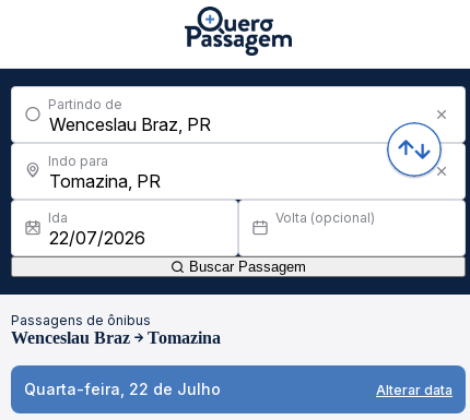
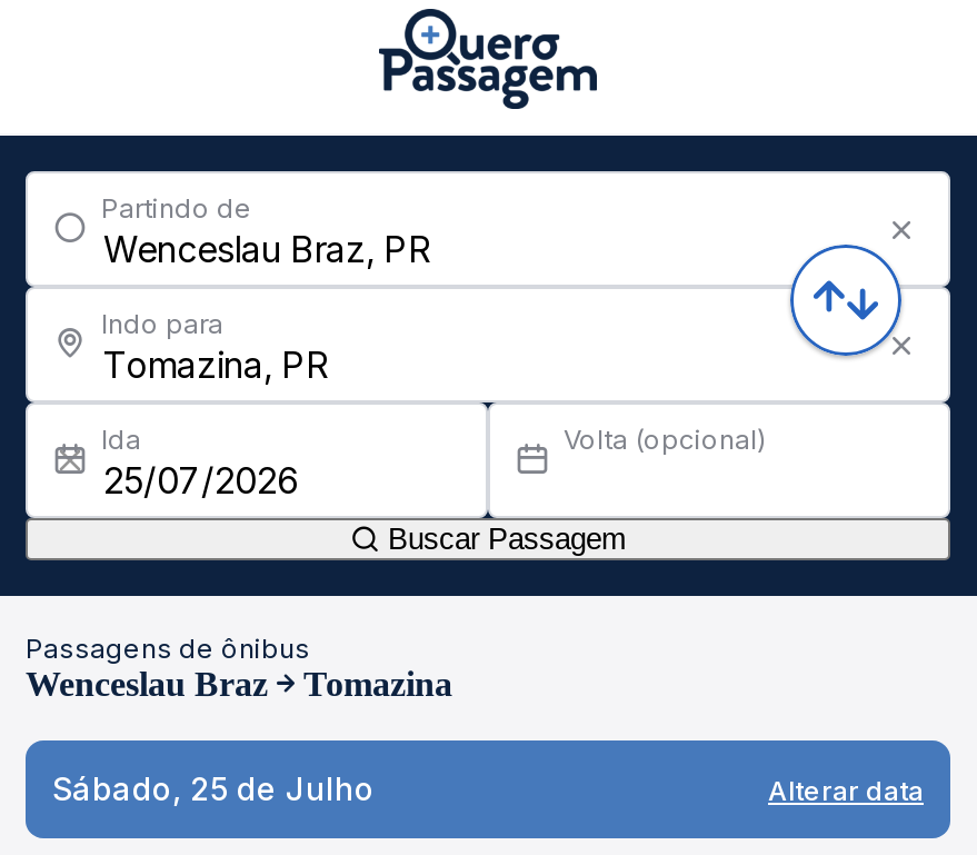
- Quarta-feira, 22 de Julho
+ Sábado, 25 de Julho
